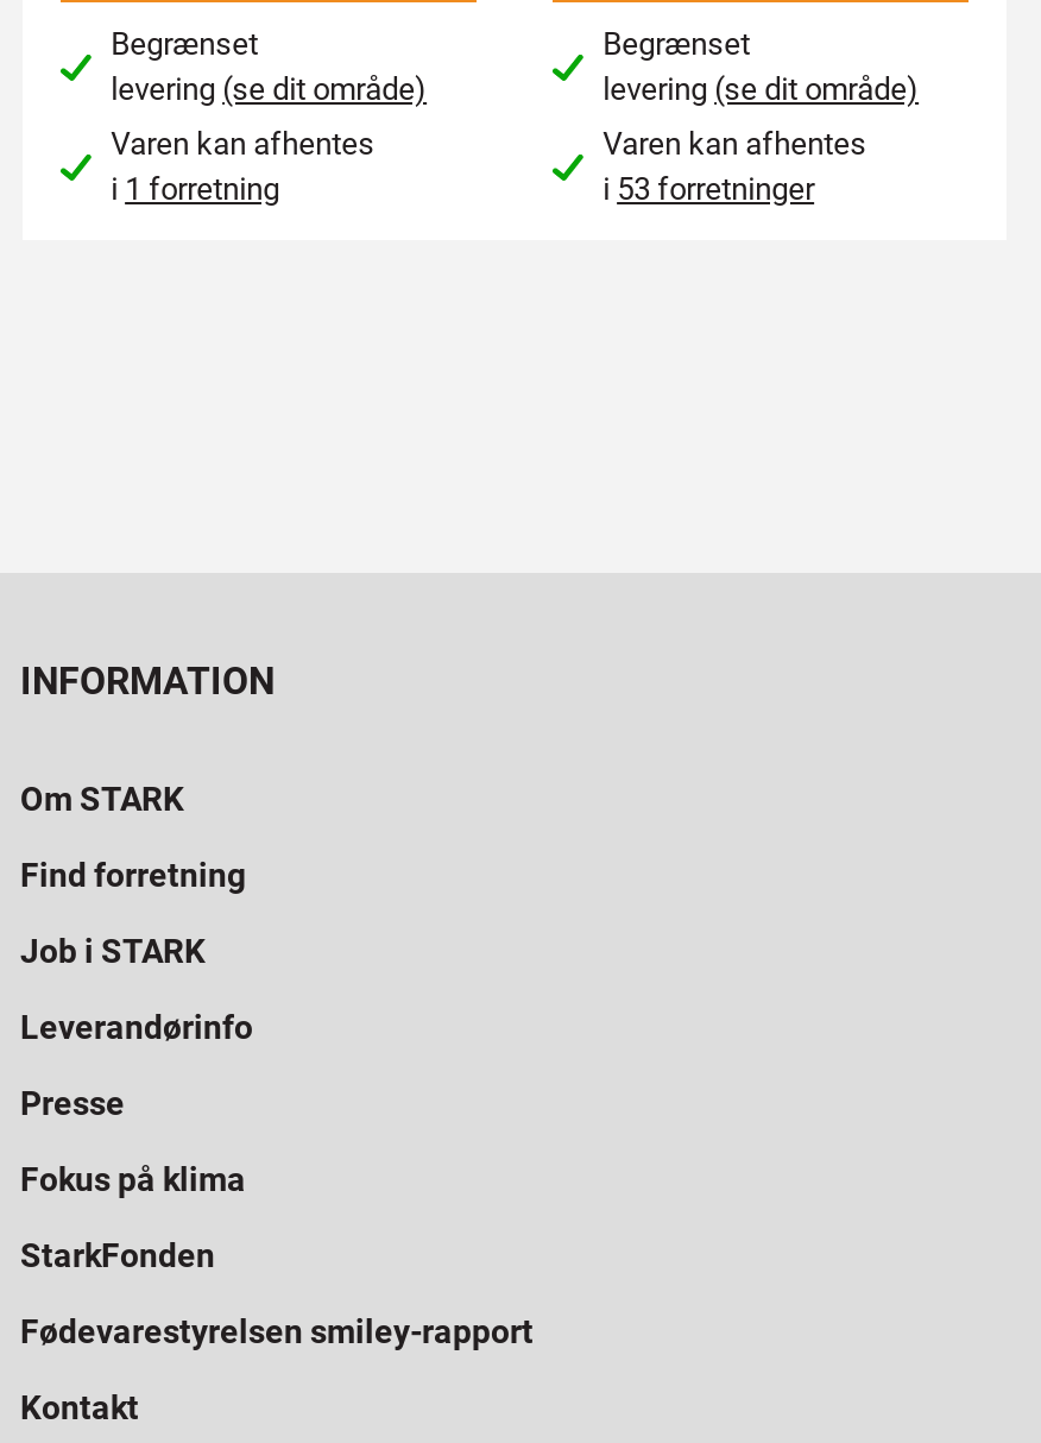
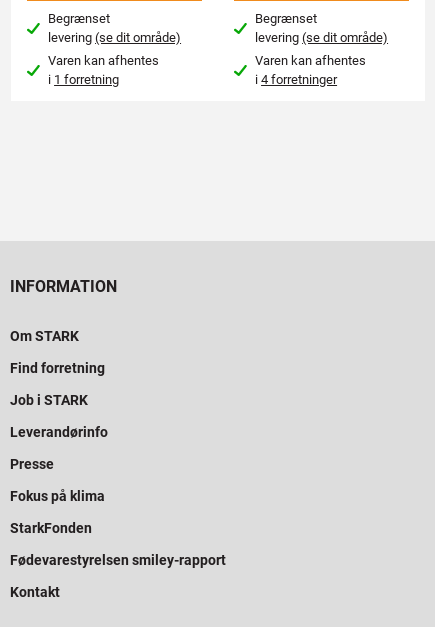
- i 53 forretninger
+ i 4 forretninger
